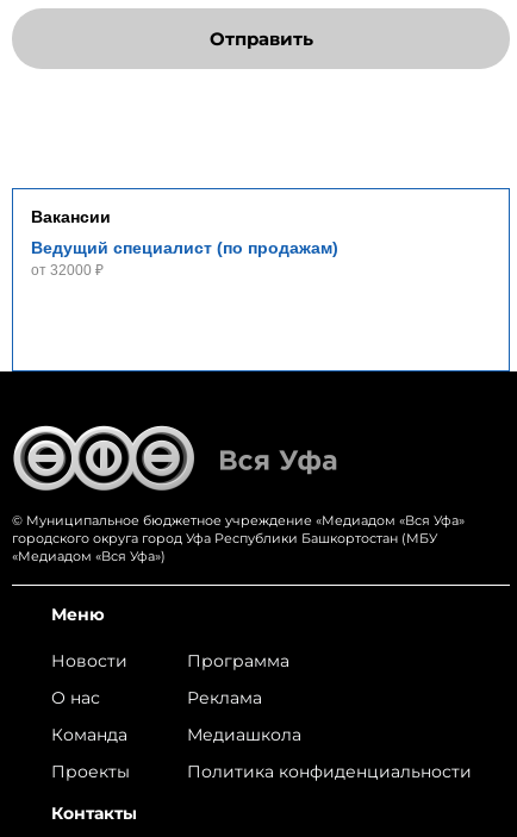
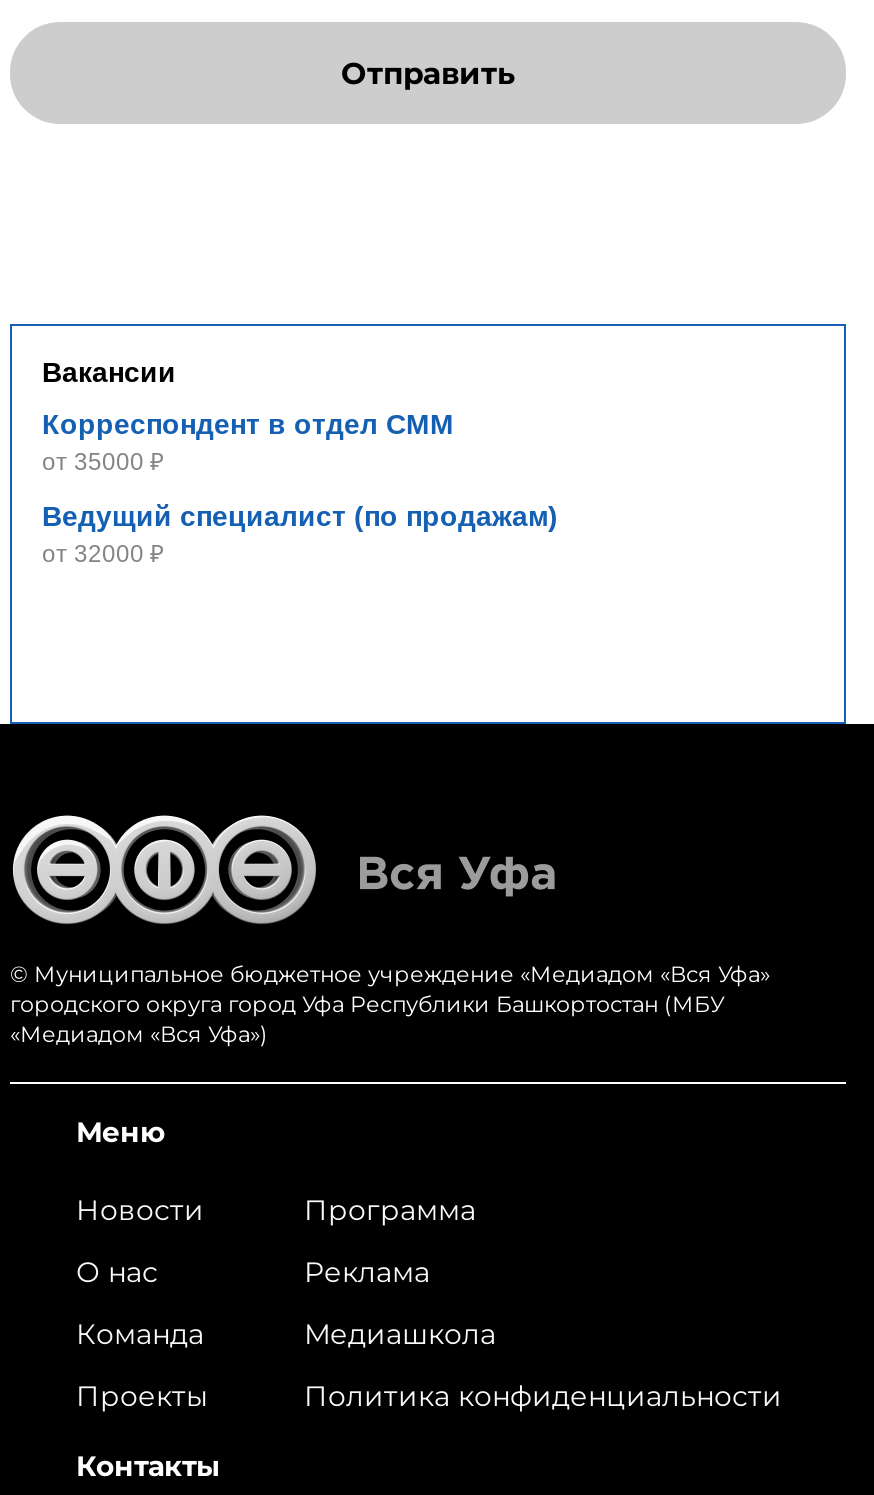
+ Корреспондент в отдел СММ
+ от 35000 ₽
